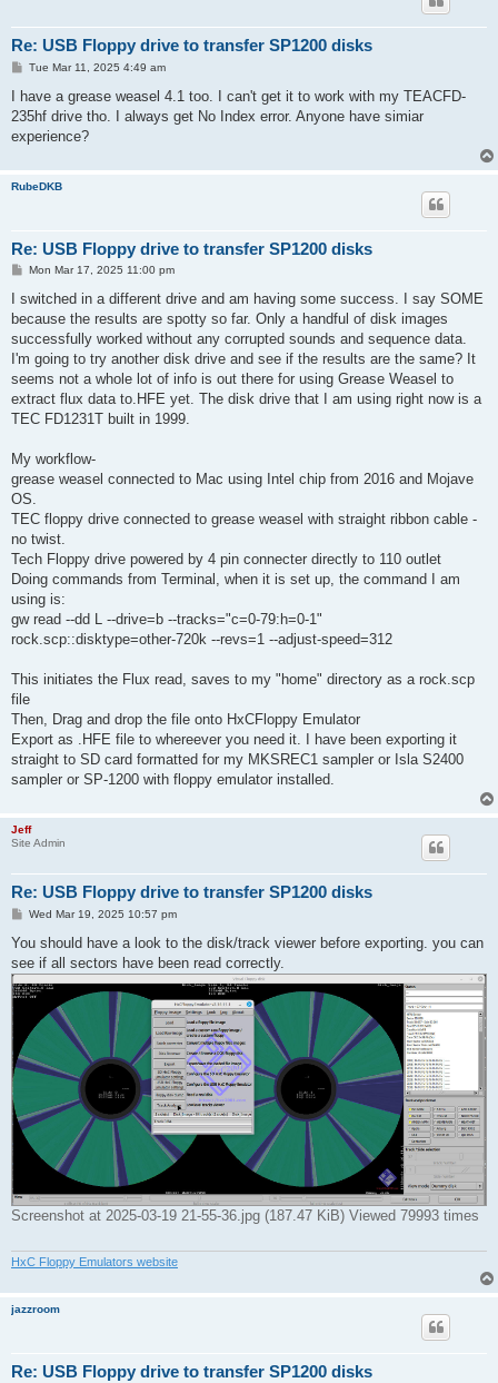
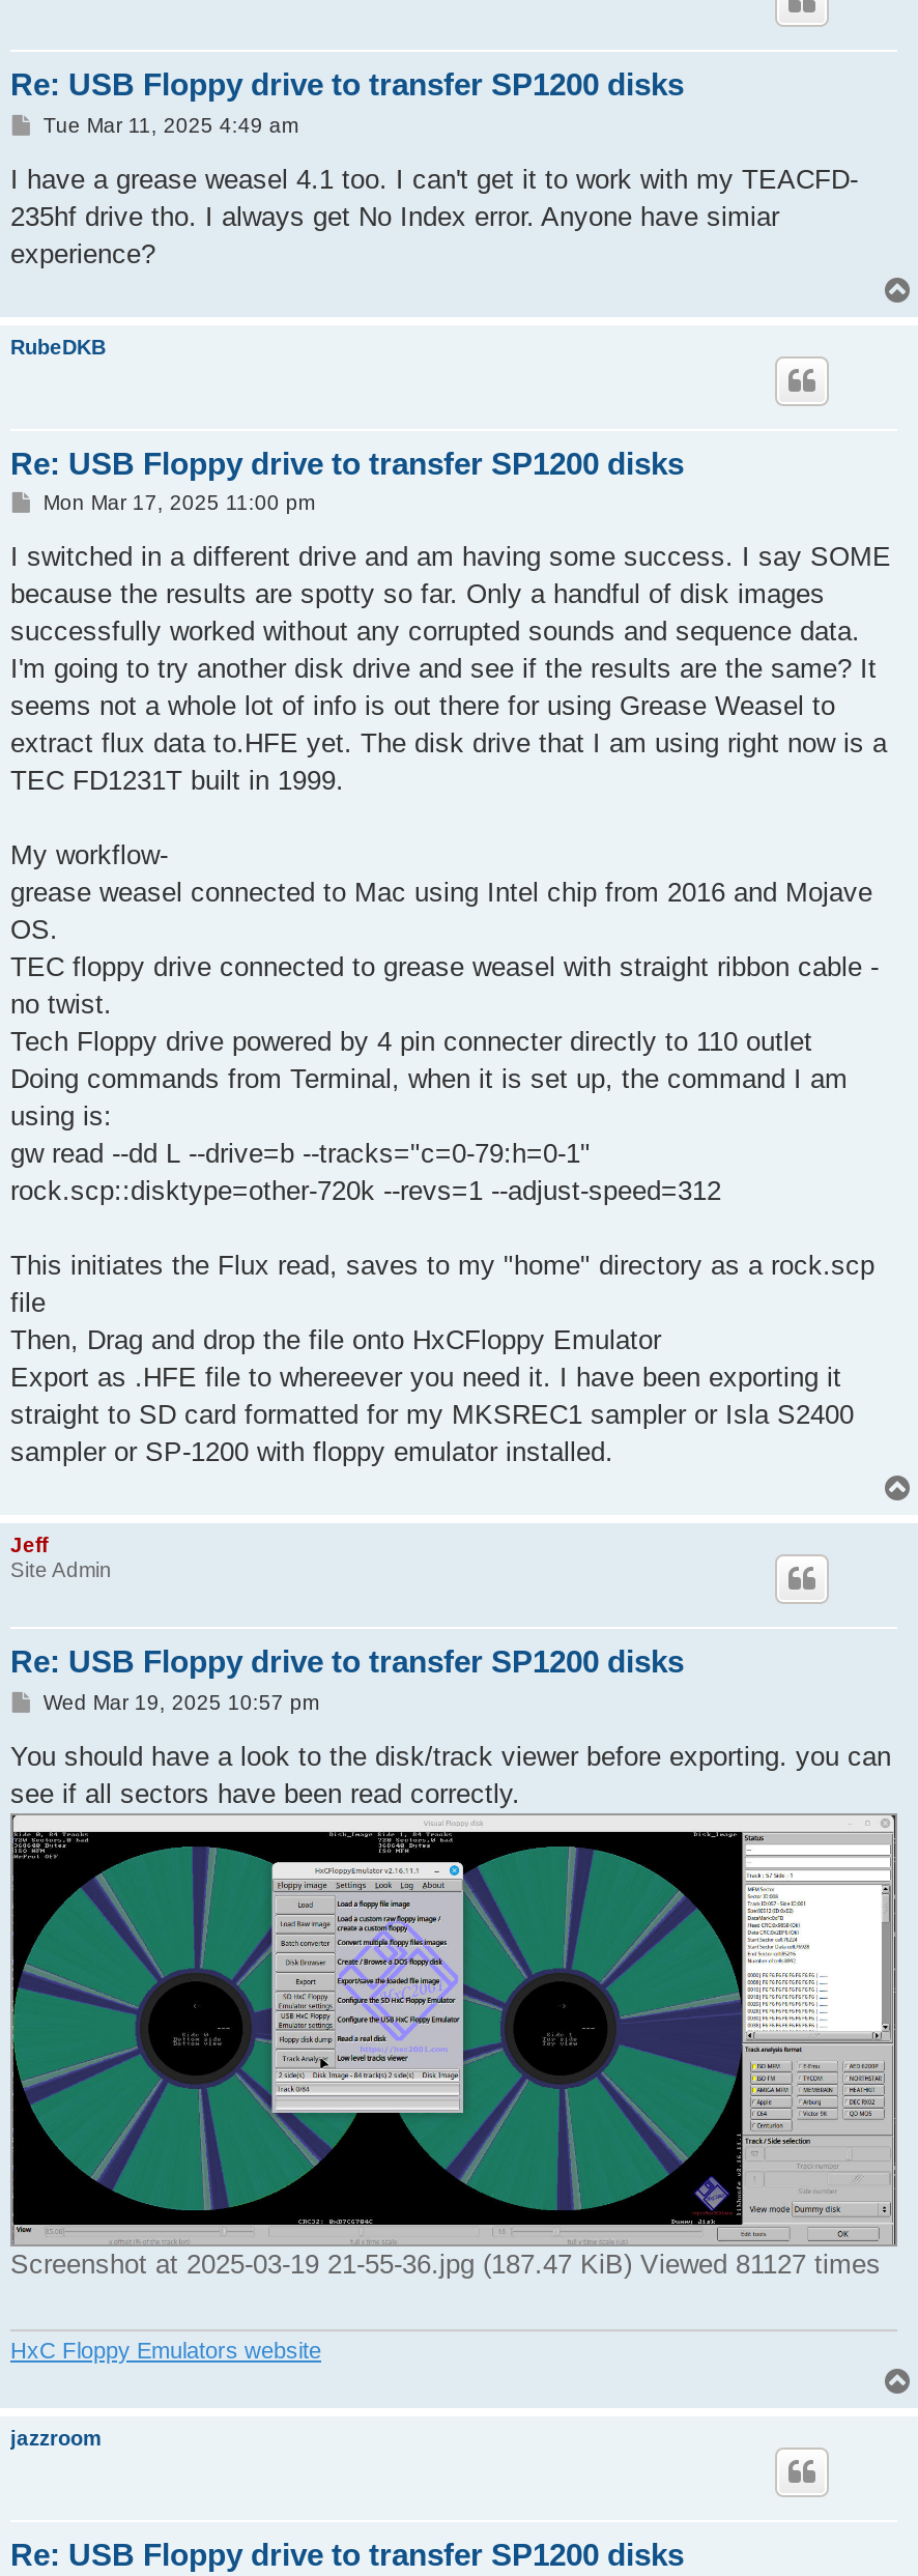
- Screenshot at 2025-03-19 21-55-36.jpg (187.47 KiB) Viewed 79993 times
+ Screenshot at 2025-03-19 21-55-36.jpg (187.47 KiB) Viewed 81127 times
